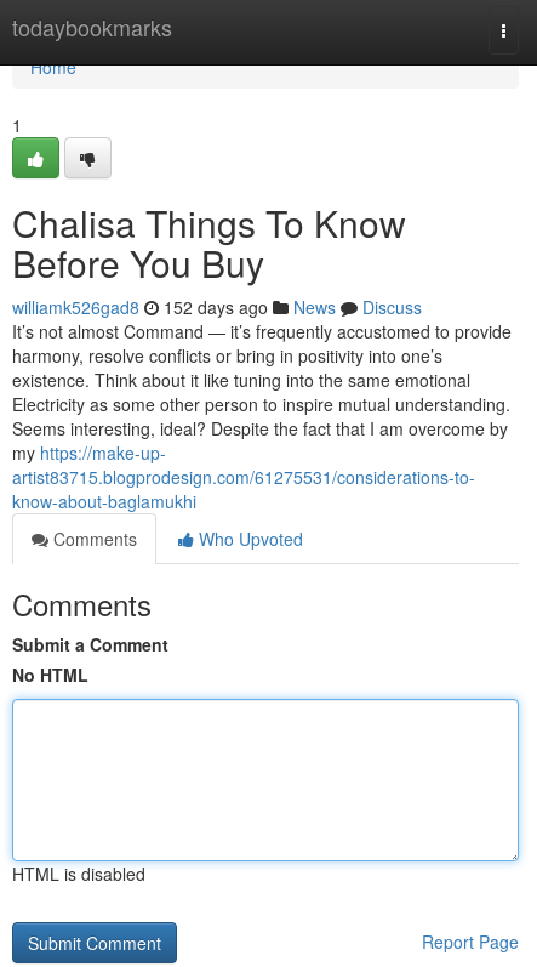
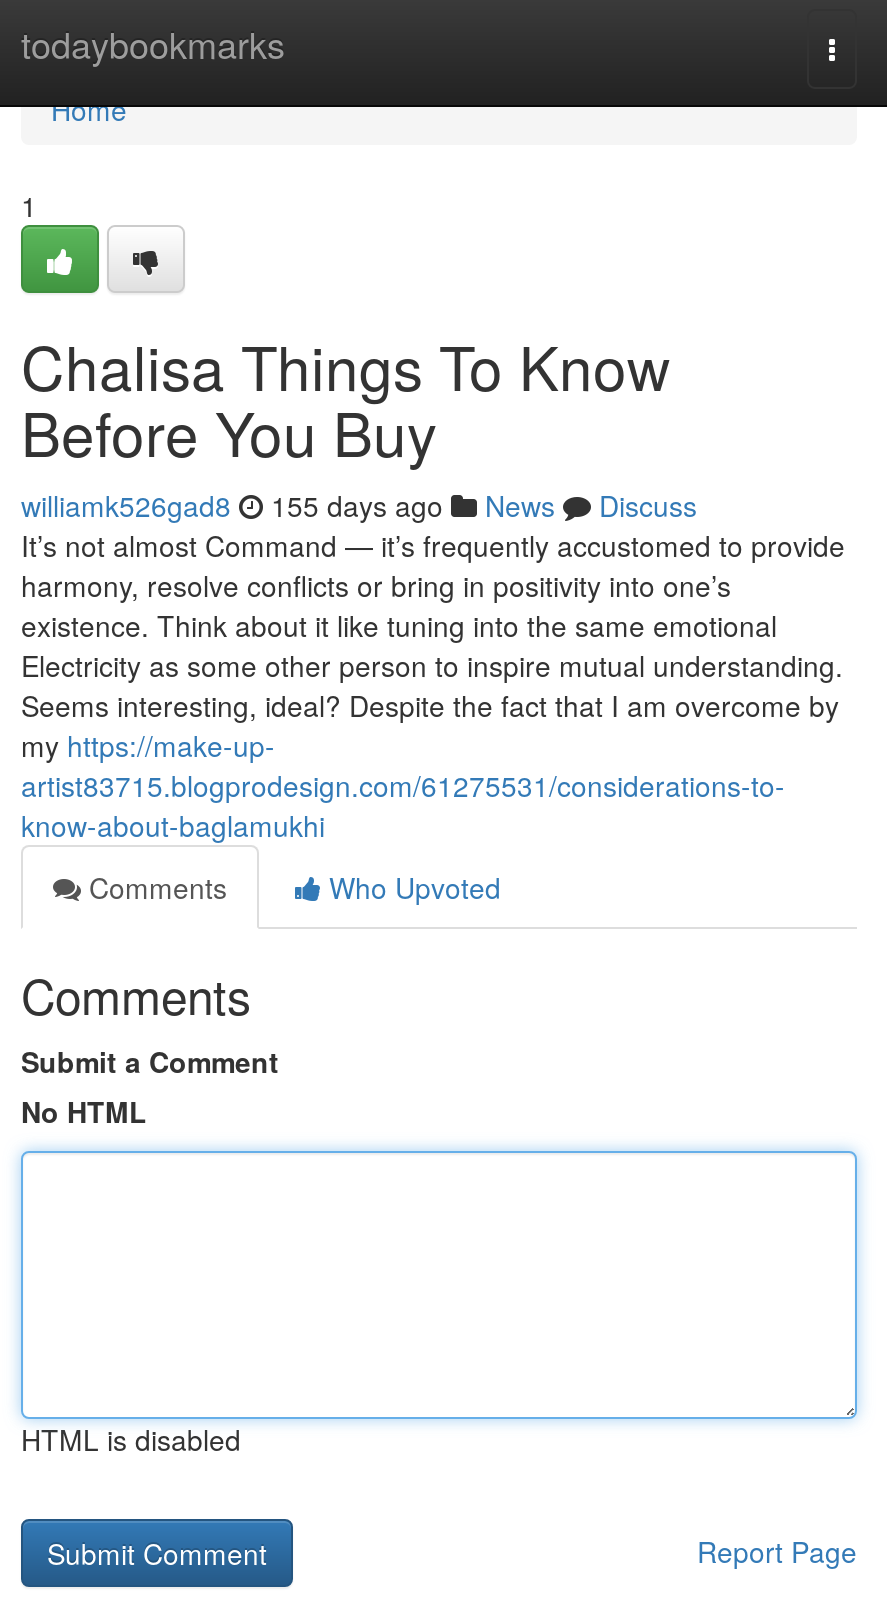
- williamk526gad8 152 days ago News Discuss
+ williamk526gad8 155 days ago News Discuss
